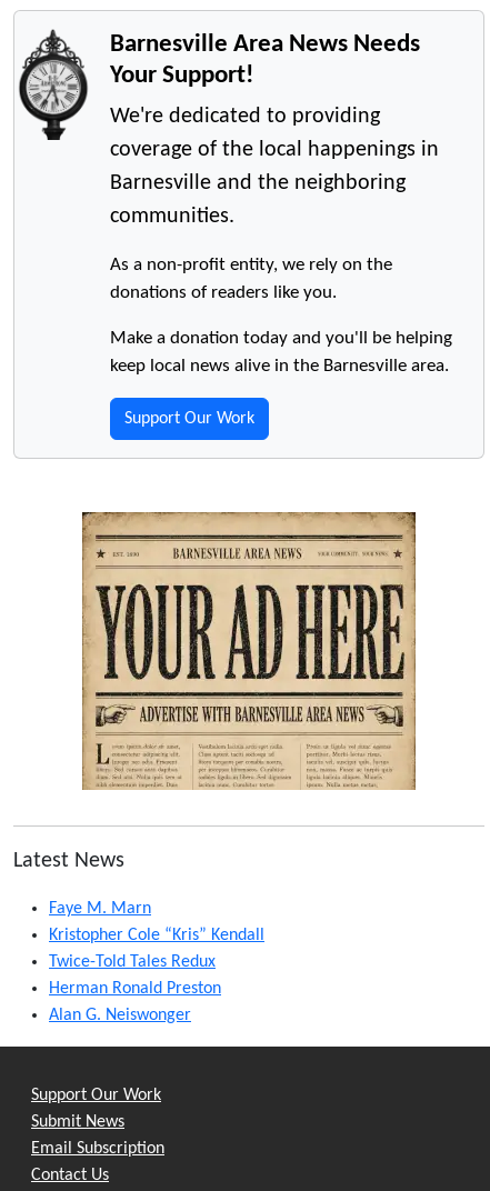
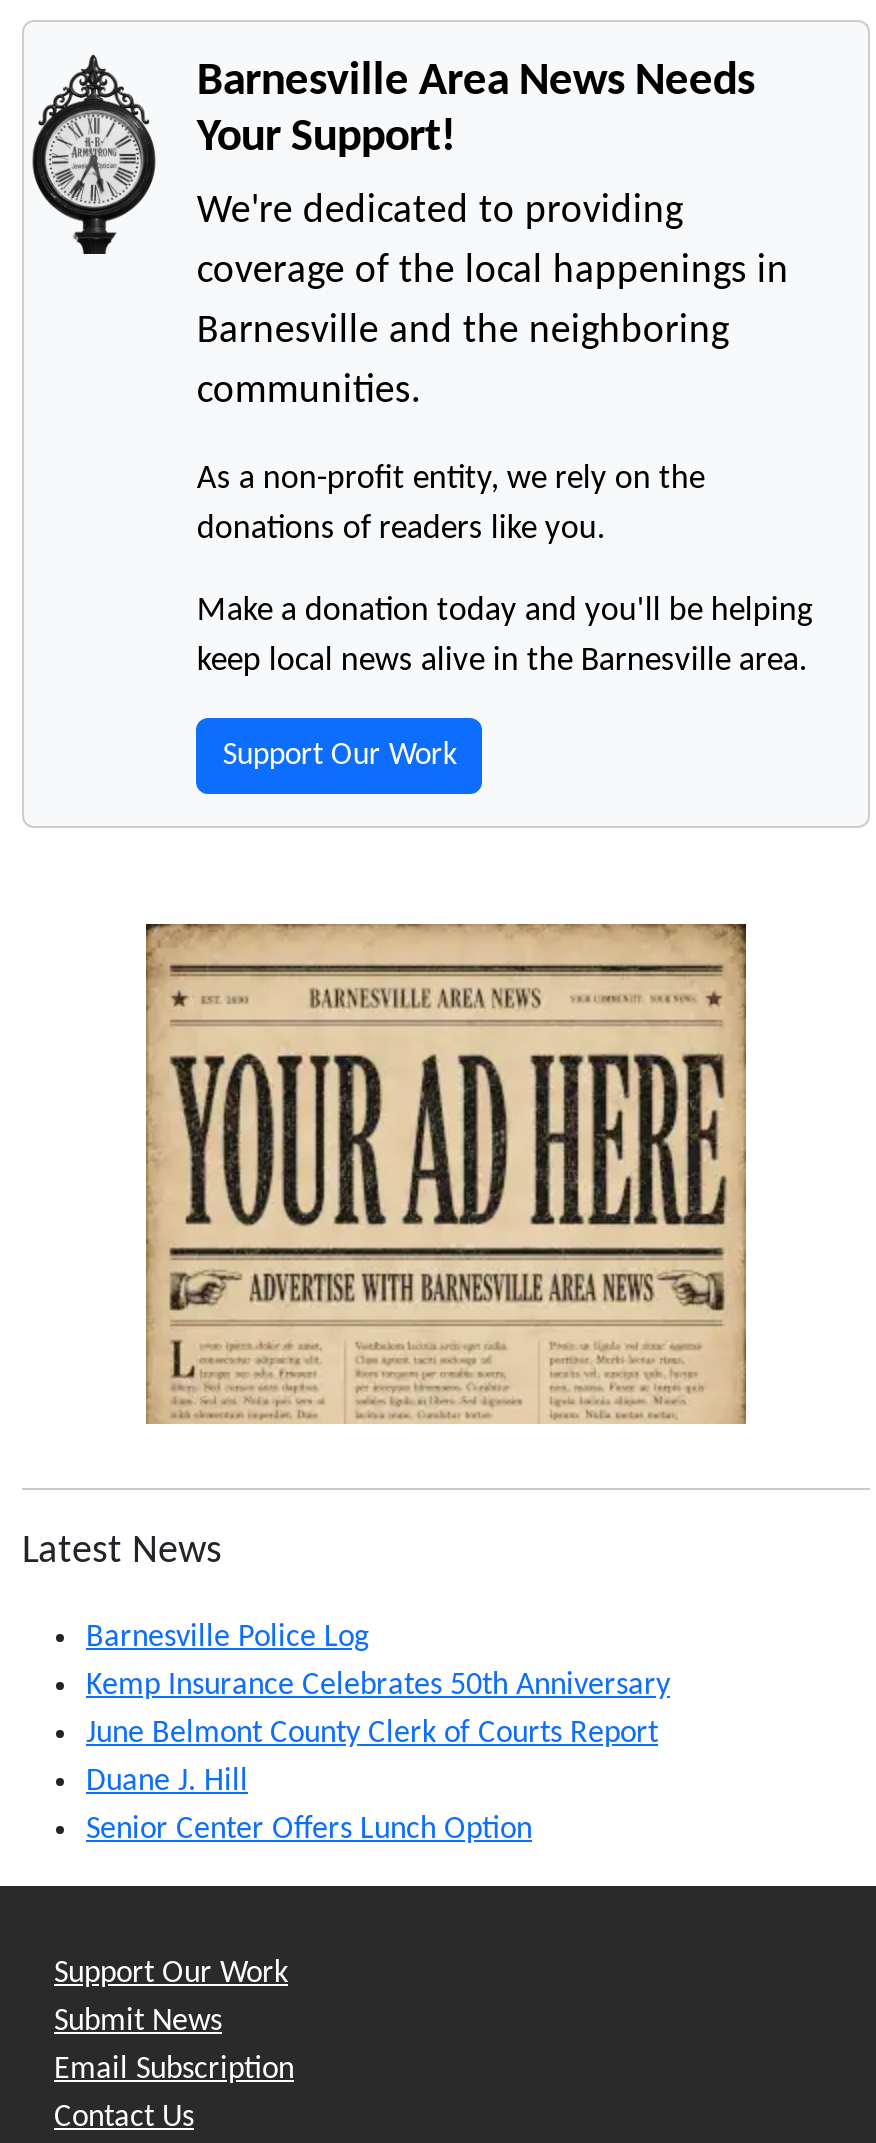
- Faye M. Marn
+ Barnesville Police Log

- Kristopher Cole “Kris” Kendall
+ Kemp Insurance Celebrates 50th Anniversary

- Twice-Told Tales Redux
+ June Belmont County Clerk of Courts Report

- Herman Ronald Preston
+ Duane J. Hill

- Alan G. Neiswonger
+ Senior Center Offers Lunch Option
